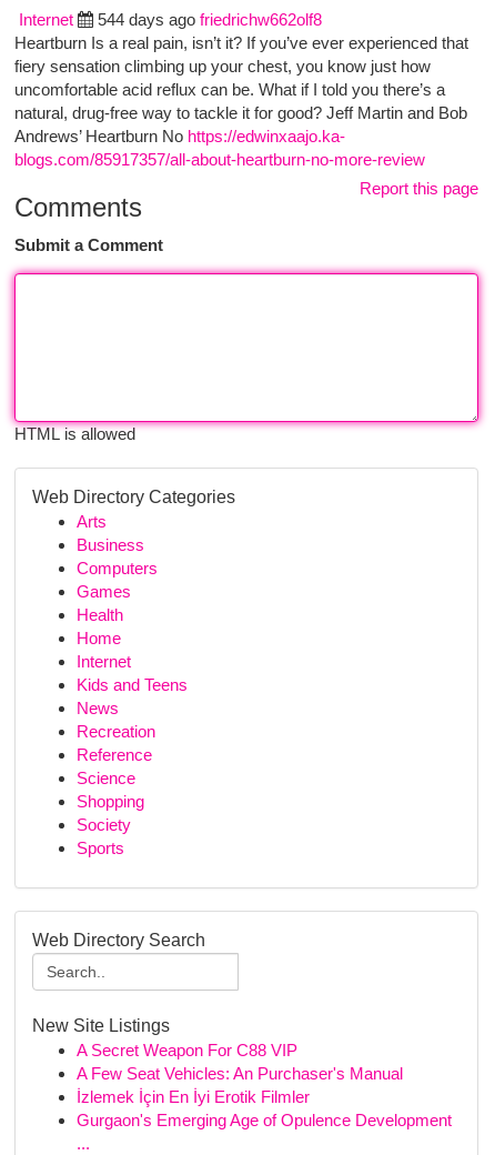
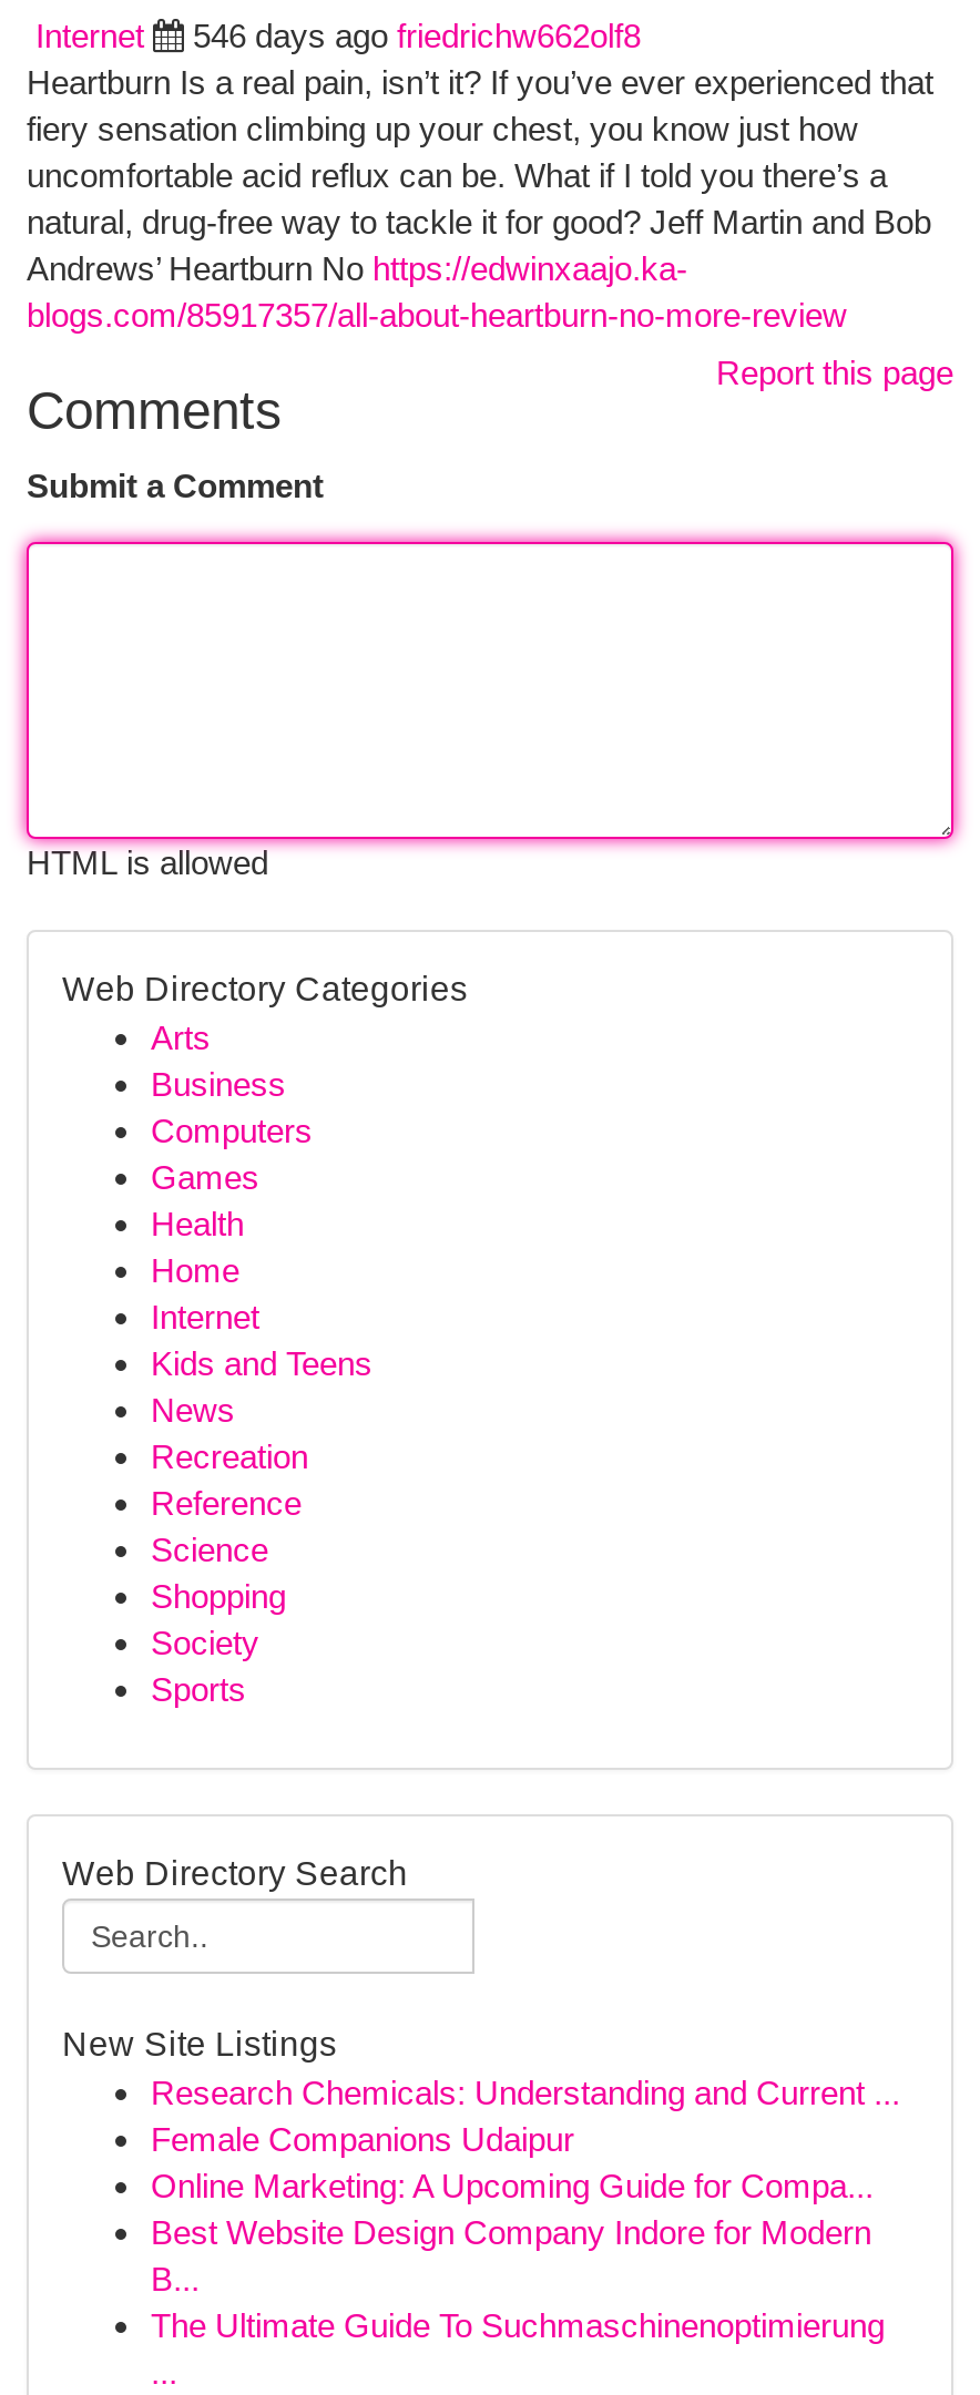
- 544 days ago friedrichw662olf8
+ 546 days ago friedrichw662olf8

- A Secret Weapon For C88 VIP
- A Few Seat Vehicles: An Purchaser's Manual
- İzlemek İçin En İyi Erotik Filmler
- Gurgaon's Emerging Age of Opulence Development
+ Research Chemicals: Understanding and Current ...
+ Female Companions Udaipur
+ Online Marketing: A Upcoming Guide for Compa...
+ Best Website Design Company Indore for Modern
+ B...
+ The Ultimate Guide To Suchmaschinenoptimierung
